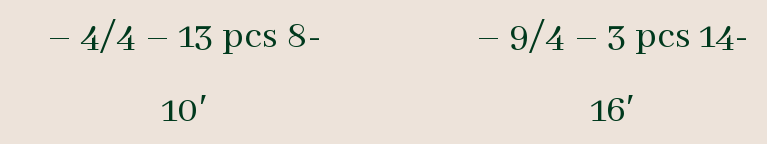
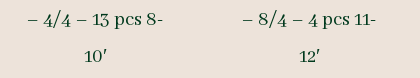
- – 9/4 – 3 pcs 14-
+ – 8/4 – 4 pcs 11-

- 16′
+ 12′
